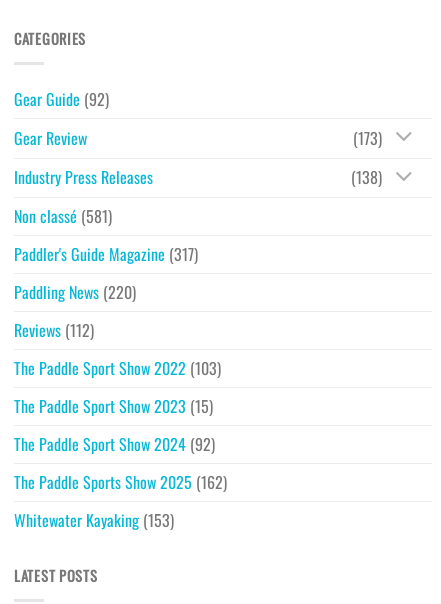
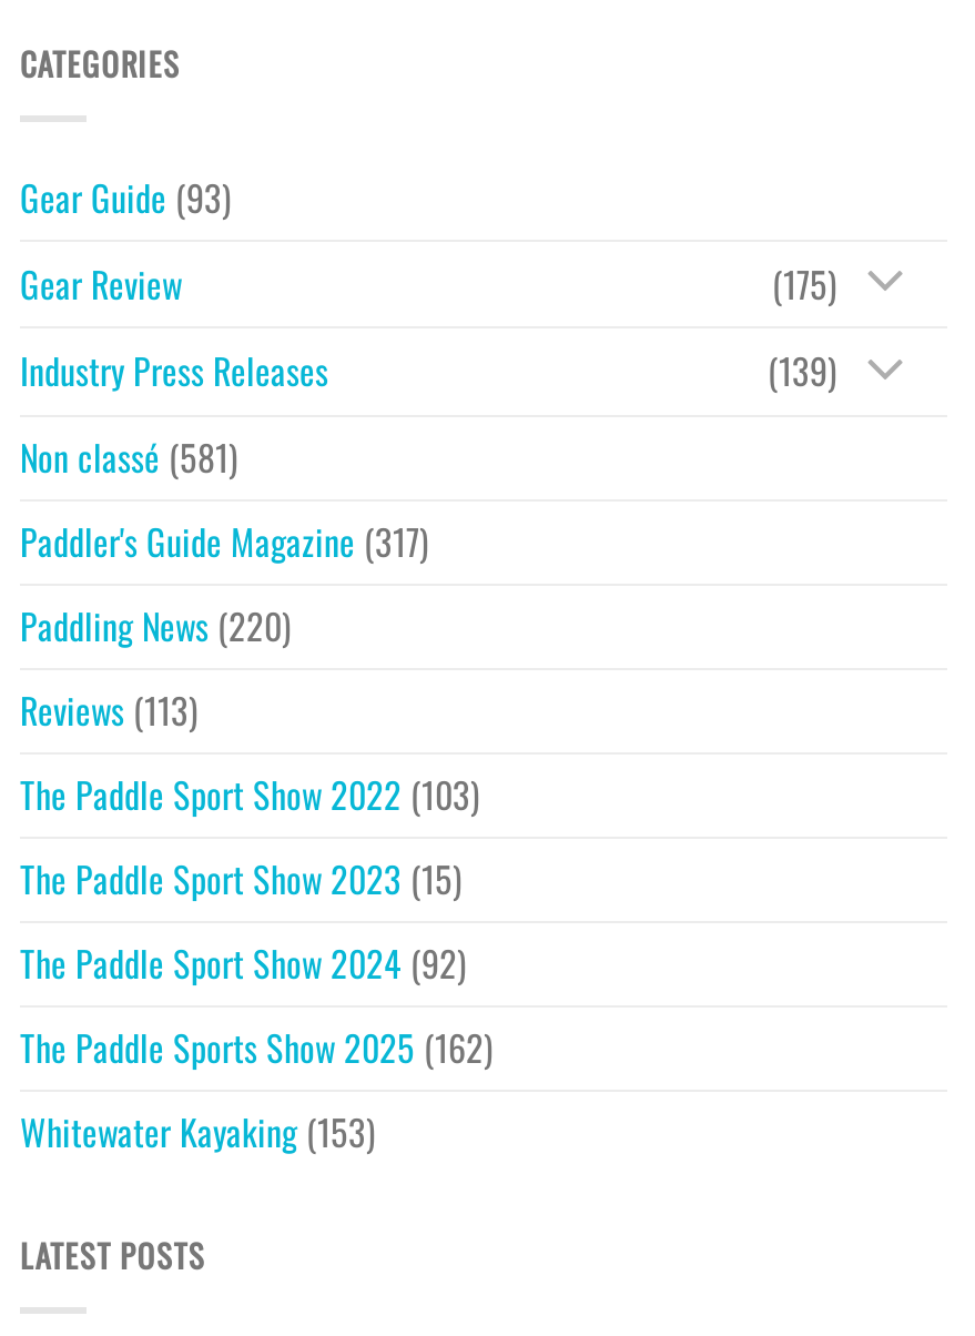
- Gear Guide (92)
+ Gear Guide (93)

- (173)
+ (175)

- (138)
+ (139)

- Reviews (112)
+ Reviews (113)
